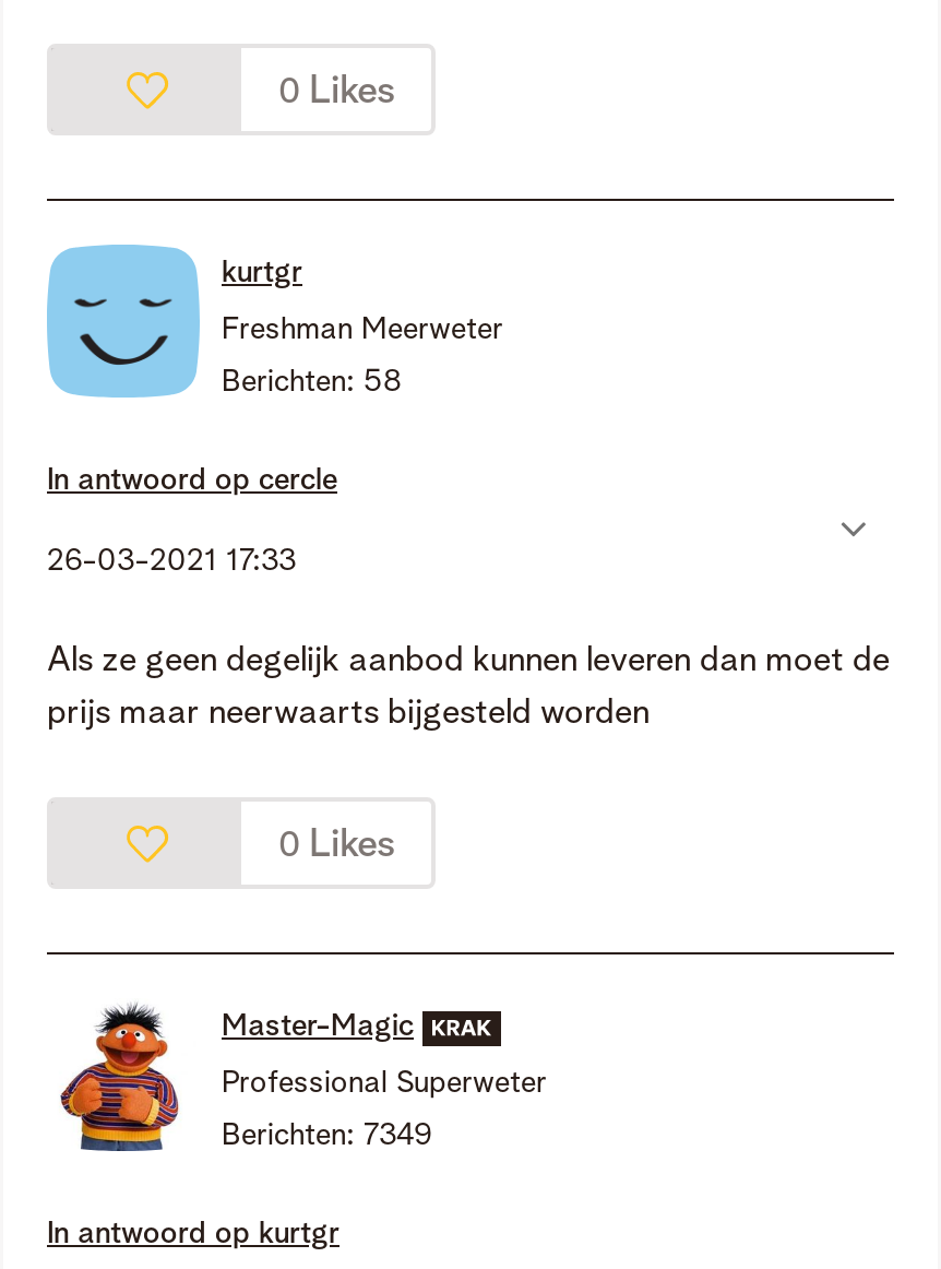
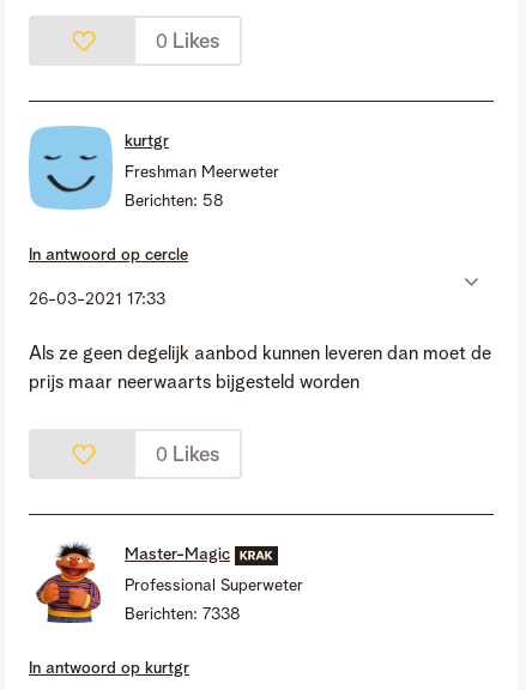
- Berichten: 7349
+ Berichten: 7338
